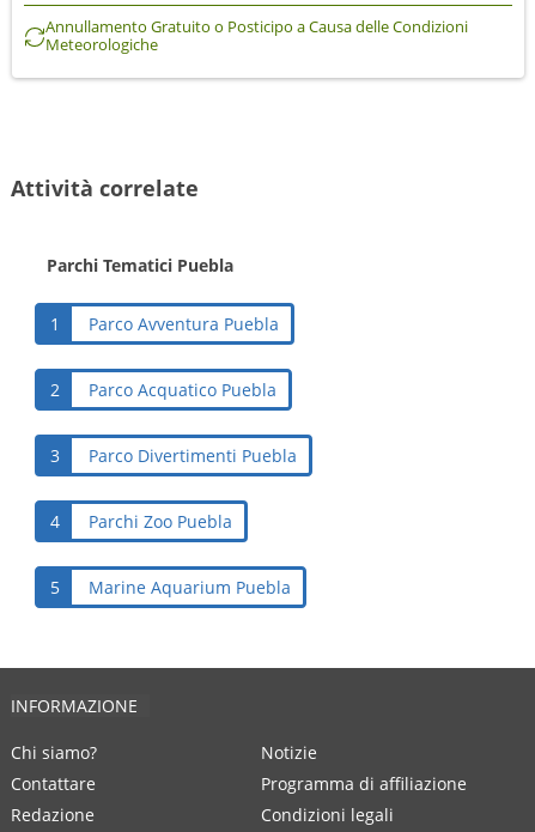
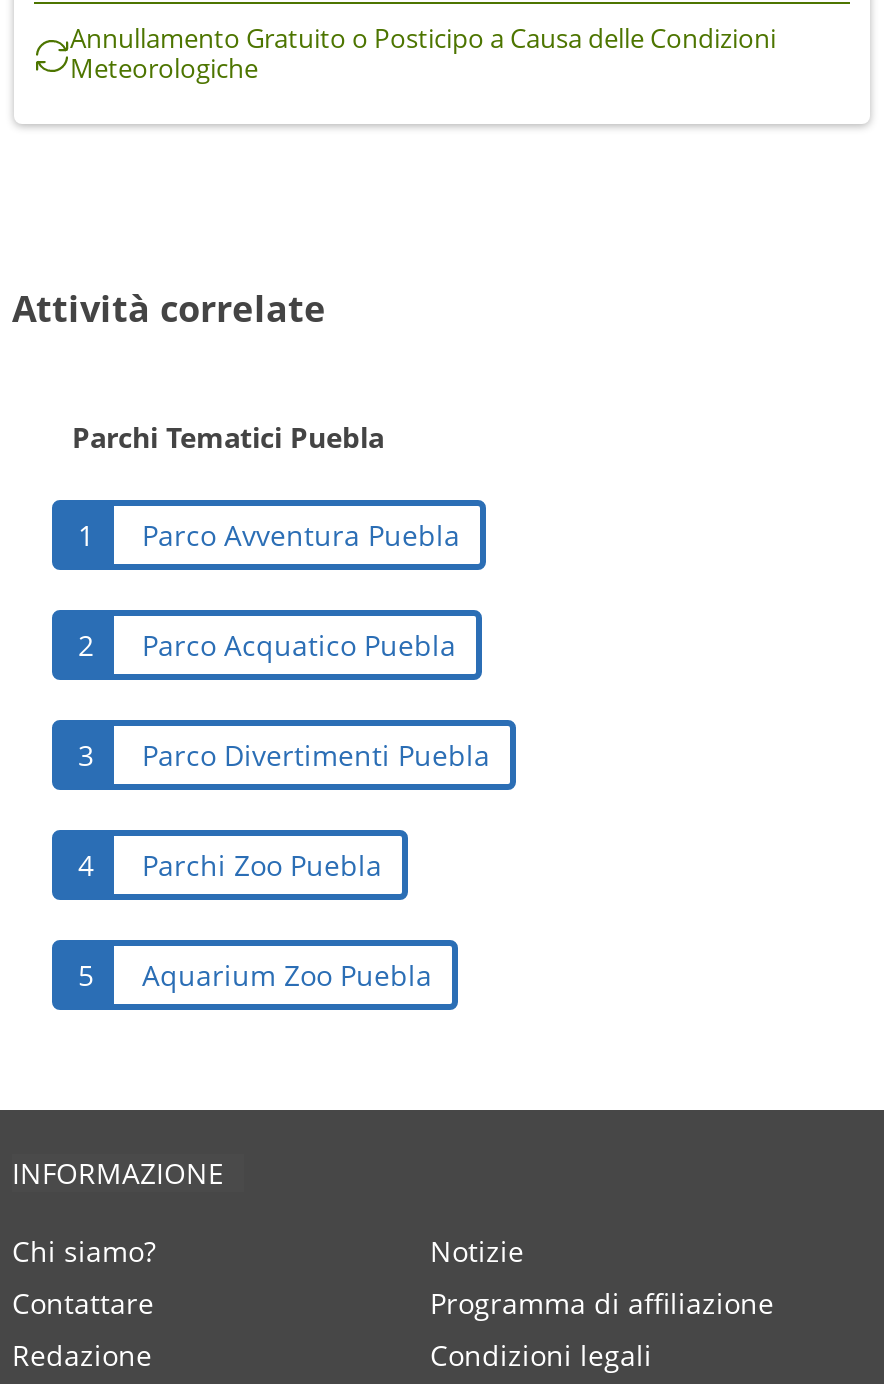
- Marine Aquarium Puebla
+ Aquarium Zoo Puebla
